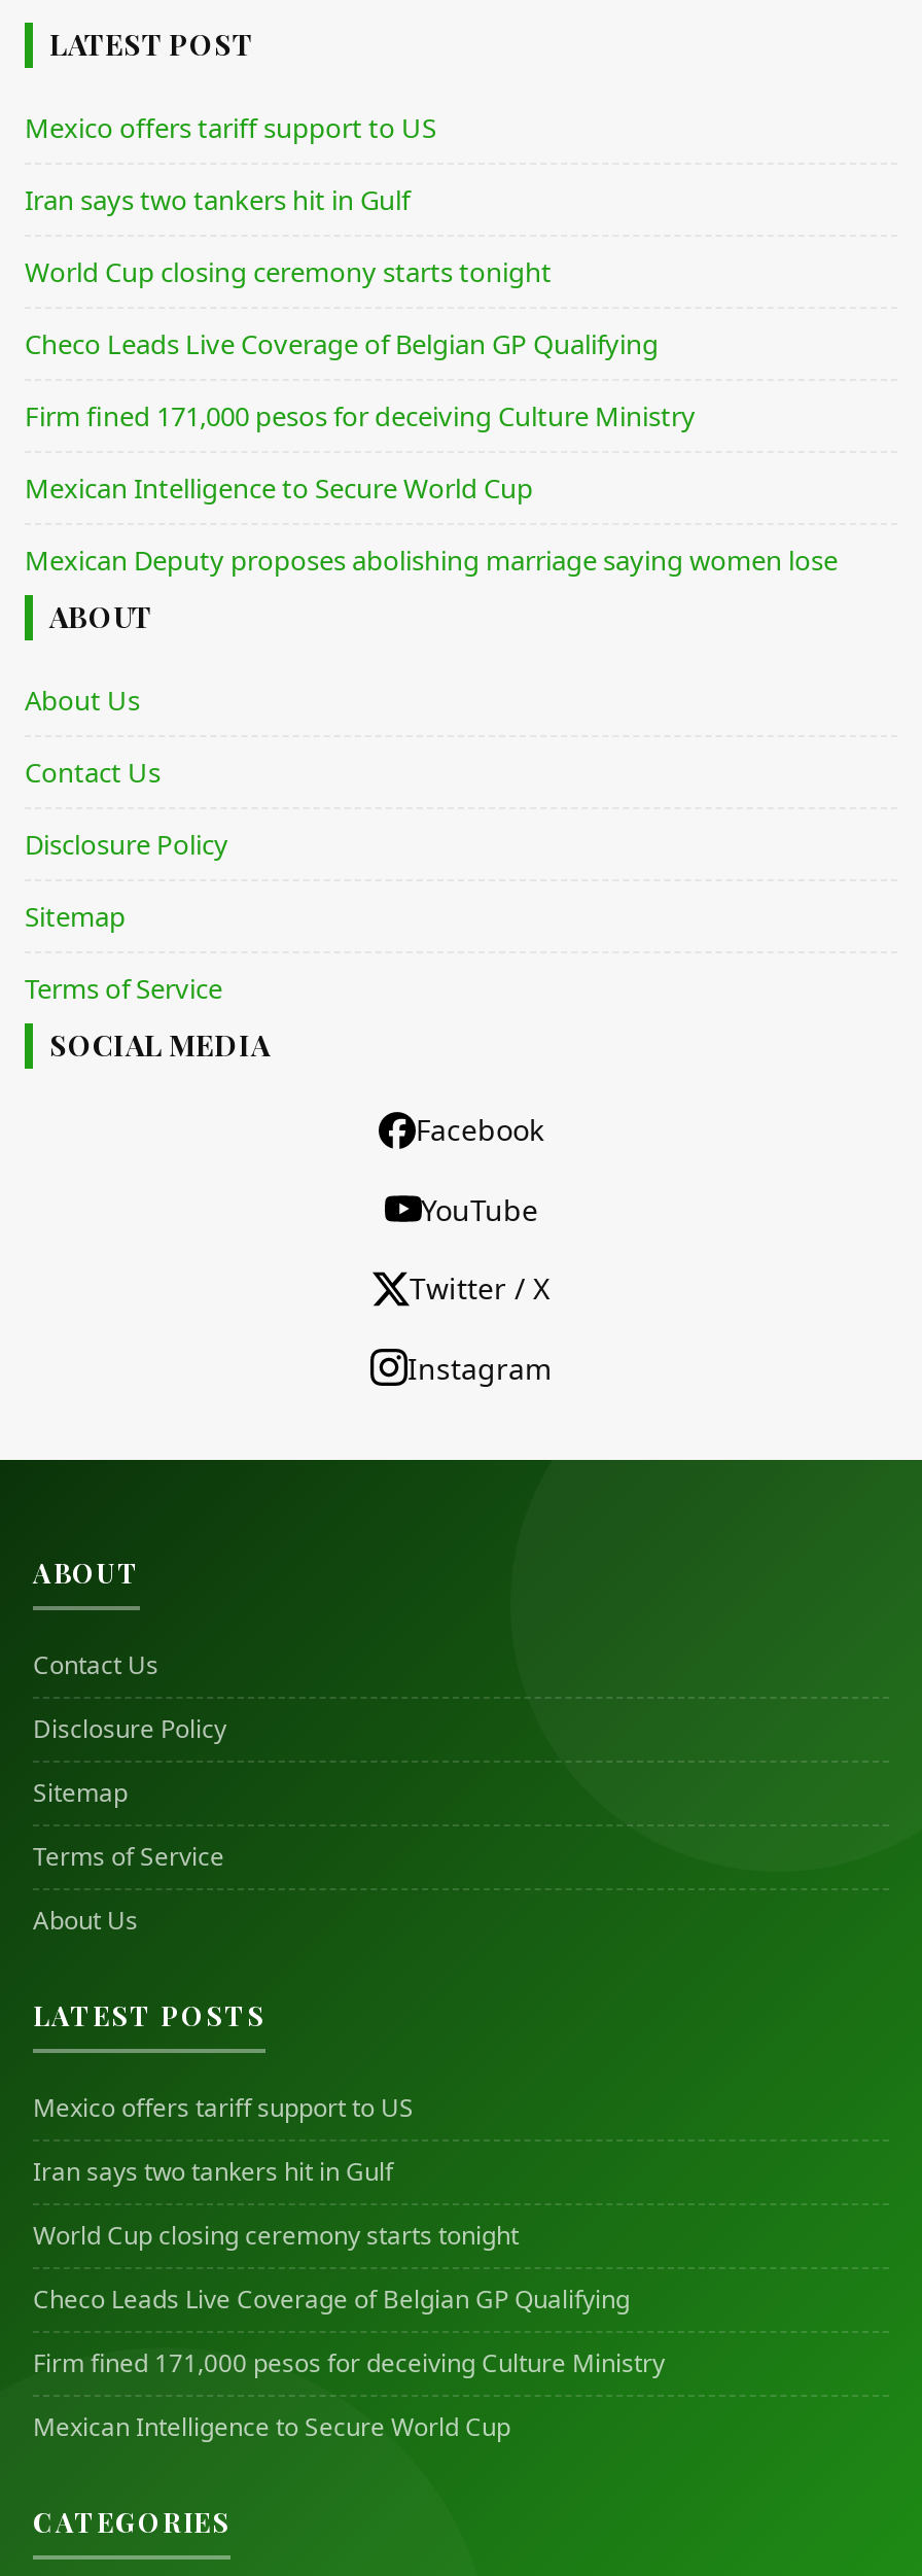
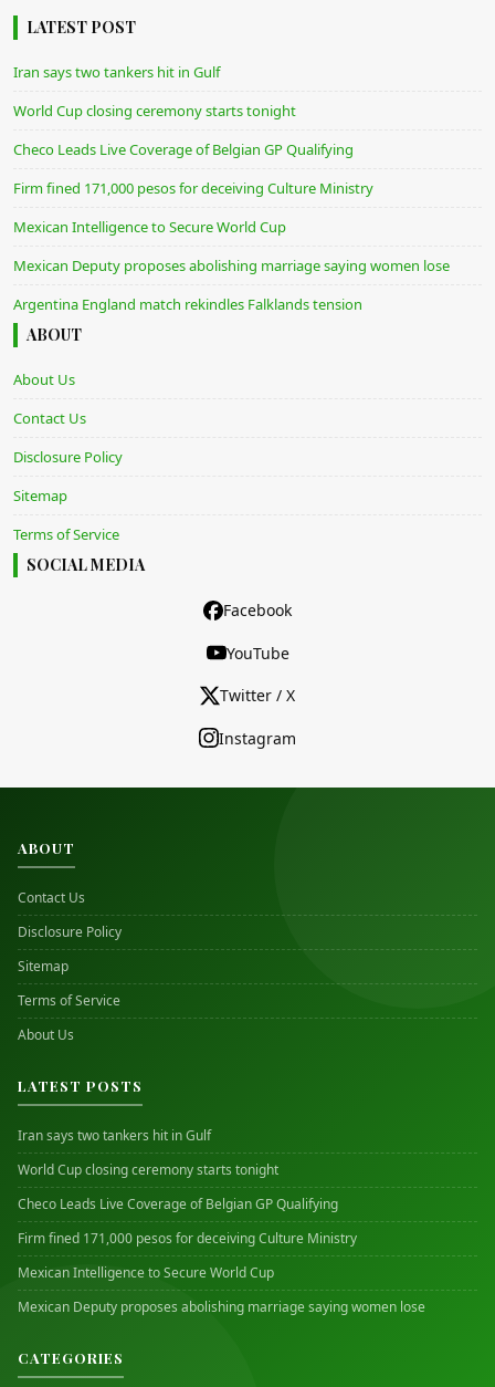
- Mexico offers tariff support to US

moved up: Iran says two tankers hit in Gulf | World Cup closing ceremony starts tonight | Checo Leads Live Coverage of Belgian GP Qualifying | Firm fined 171,000 pesos for deceiving Culture Ministry | Mexican Intelligence to Secure World Cup | Mexican Deputy proposes abolishing marriage saying women lose

+ Argentina England match rekindles Falklands tension

- Mexico offers tariff support to US

moved up: Iran says two tankers hit in Gulf | World Cup closing ceremony starts tonight | Checo Leads Live Coverage of Belgian GP Qualifying | Firm fined 171,000 pesos for deceiving Culture Ministry | Mexican Intelligence to Secure World Cup

+ Mexican Deputy proposes abolishing marriage saying women lose
